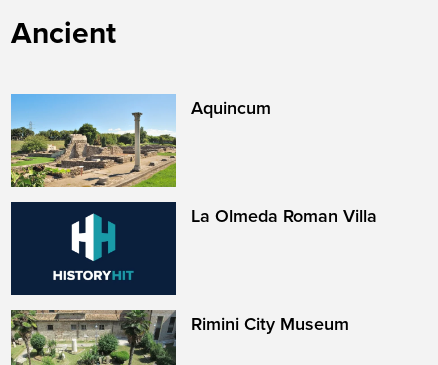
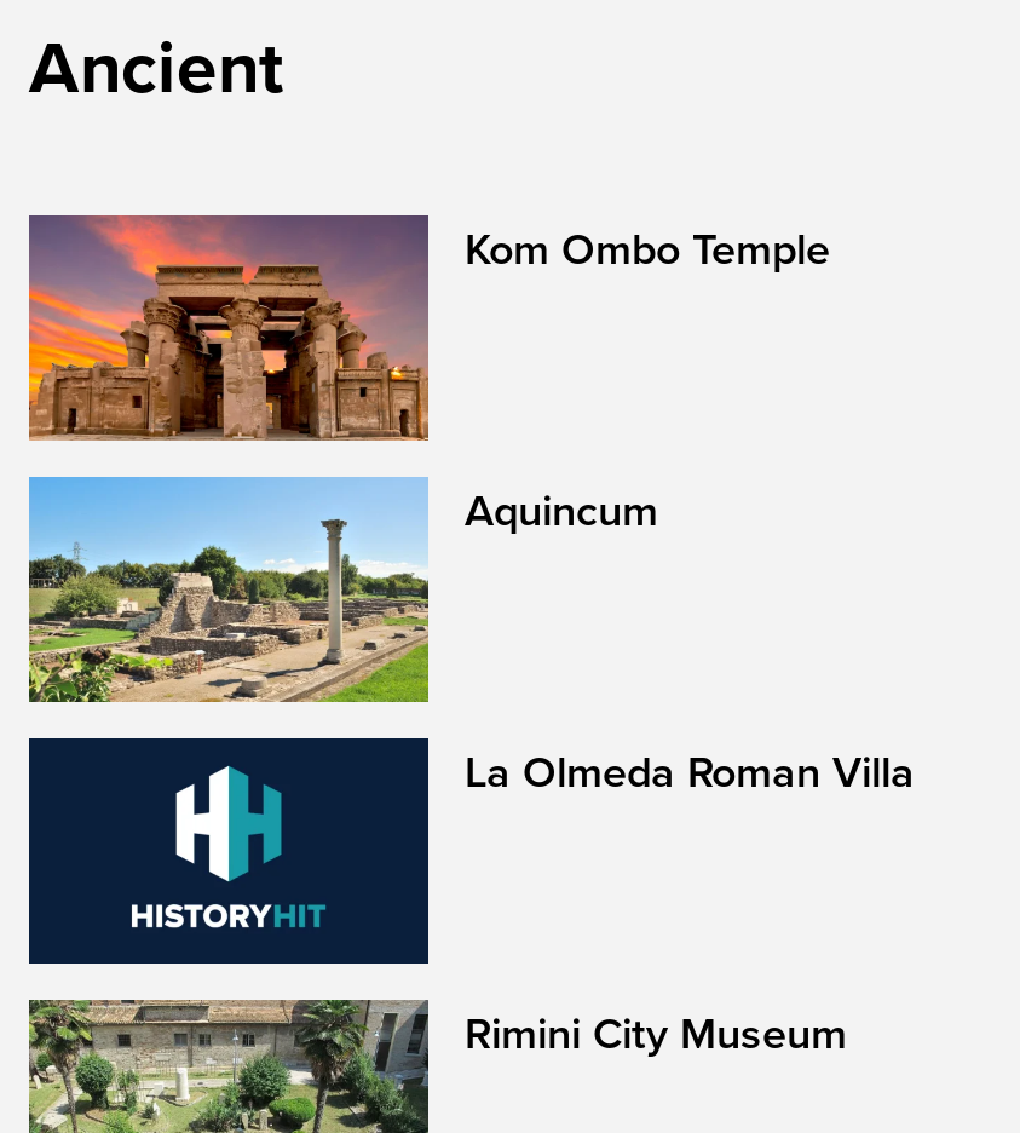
+ [image]
+ Kom Ombo Temple
